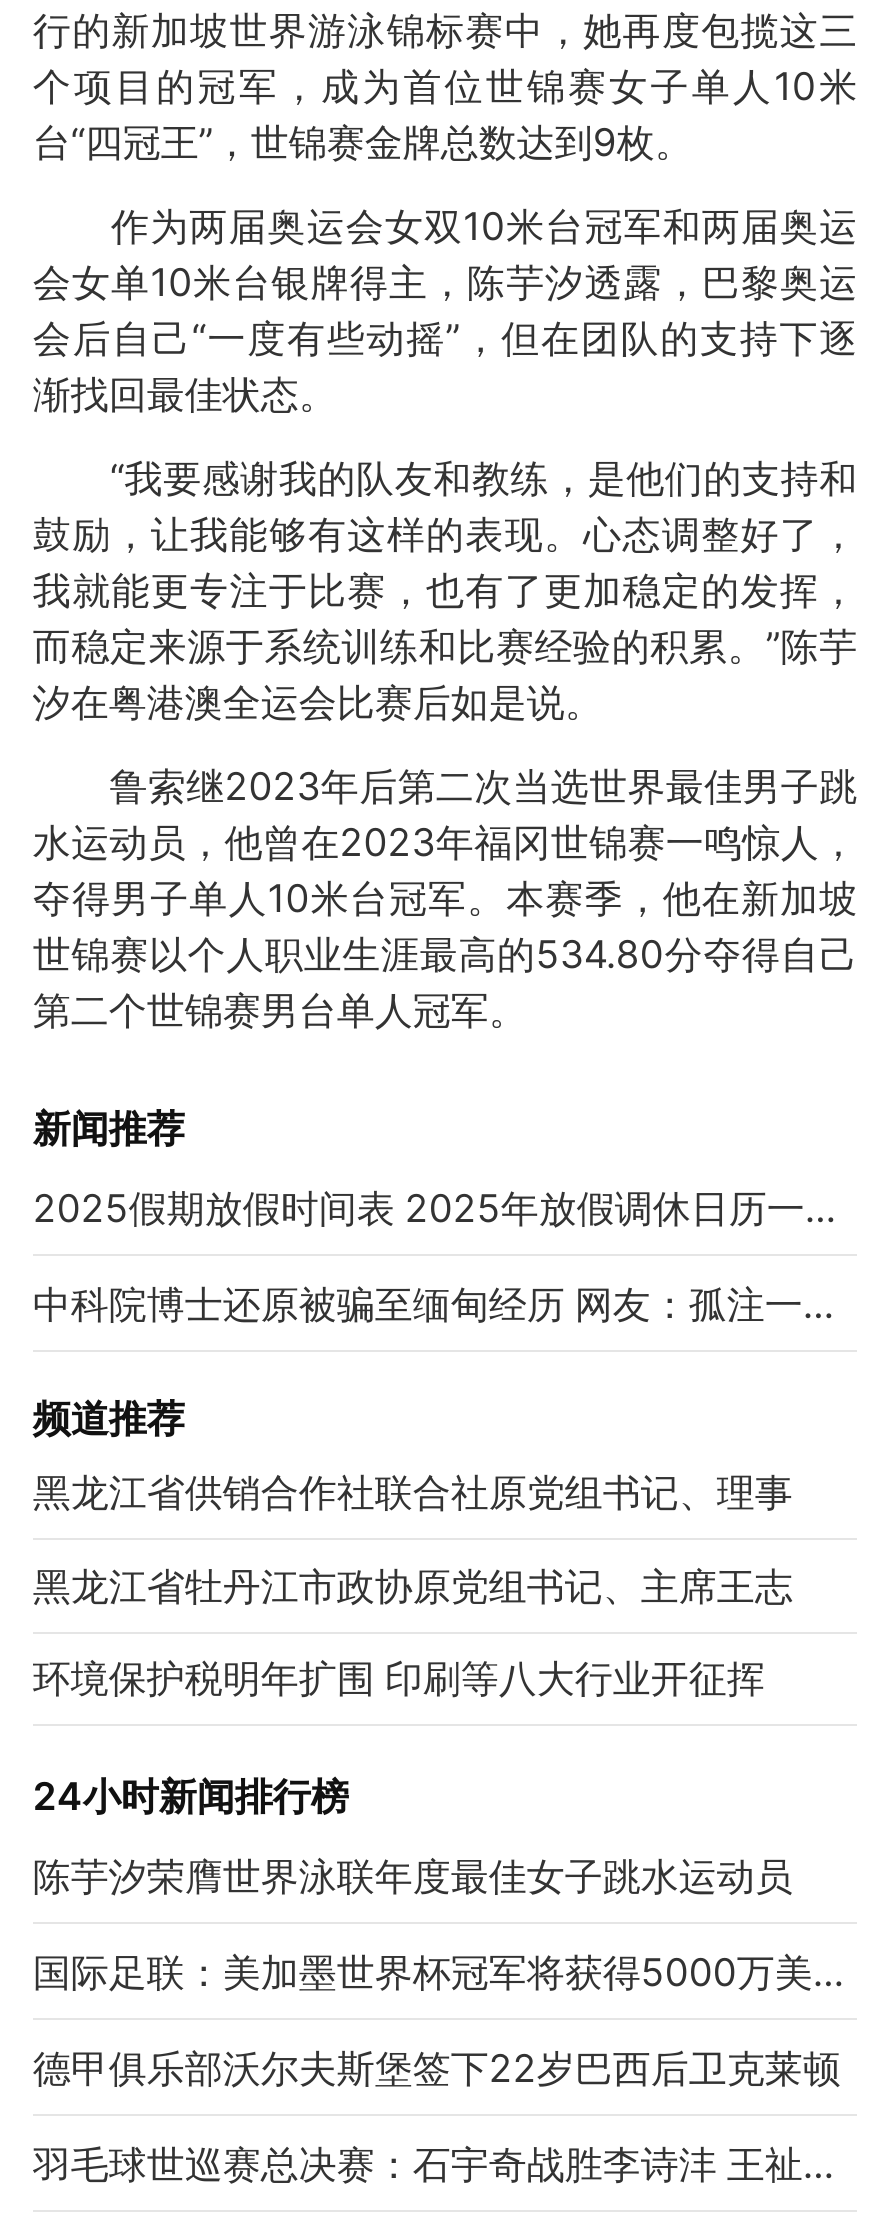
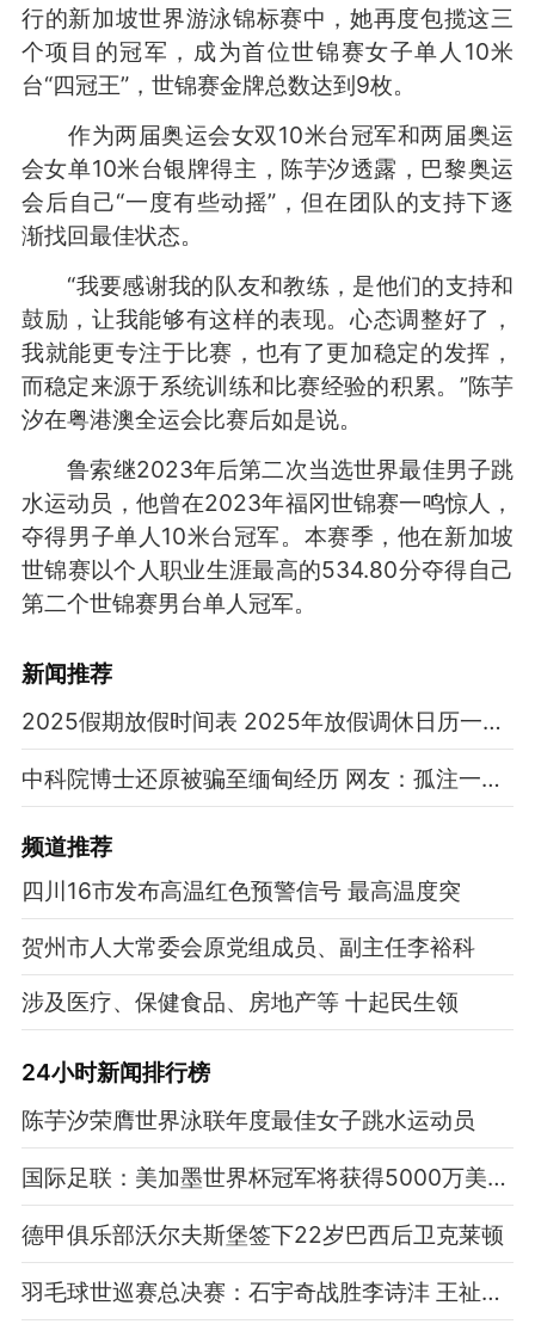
- 黑龙江省供销合作社联合社原党组书记、理事
+ 四川16市发布高温红色预警信号 最高温度突

- 黑龙江省牡丹江市政协原党组书记、主席王志
+ 贺州市人大常委会原党组成员、副主任李裕科

- 环境保护税明年扩围 印刷等八大行业开征挥
+ 涉及医疗、保健食品、房地产等 十起民生领
